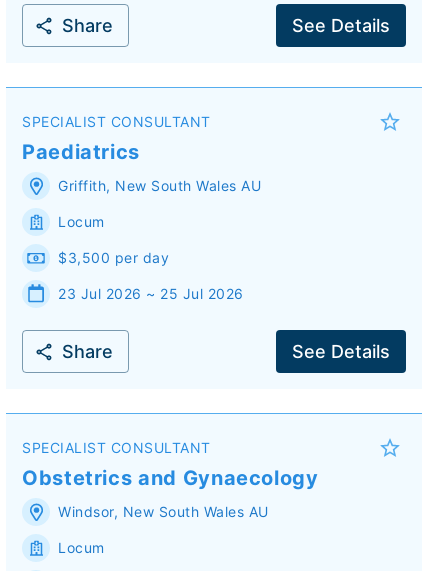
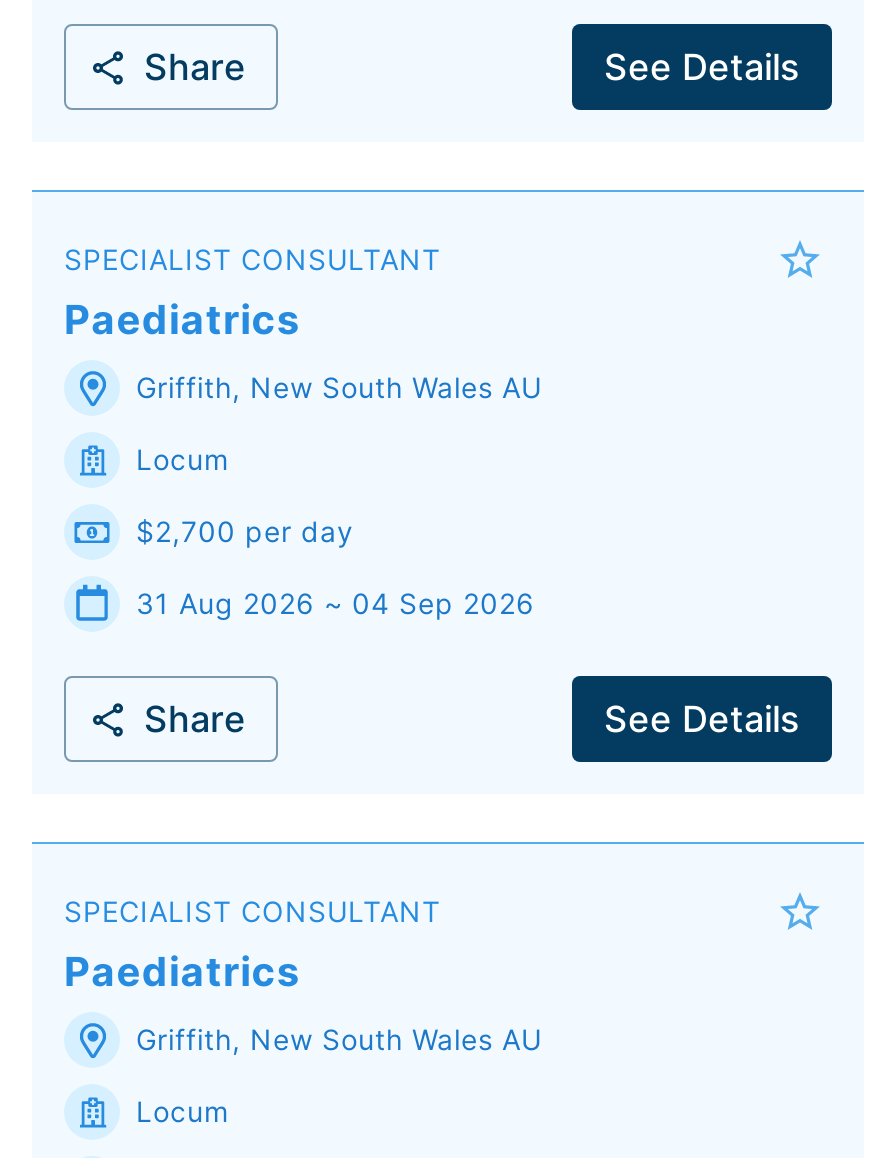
- $3,500 per day
+ $2,700 per day

- 23 Jul 2026 ~ 25 Jul 2026
+ 31 Aug 2026 ~ 04 Sep 2026

- Obstetrics and Gynaecology
+ Paediatrics

- Windsor, New South Wales AU
+ Griffith, New South Wales AU
